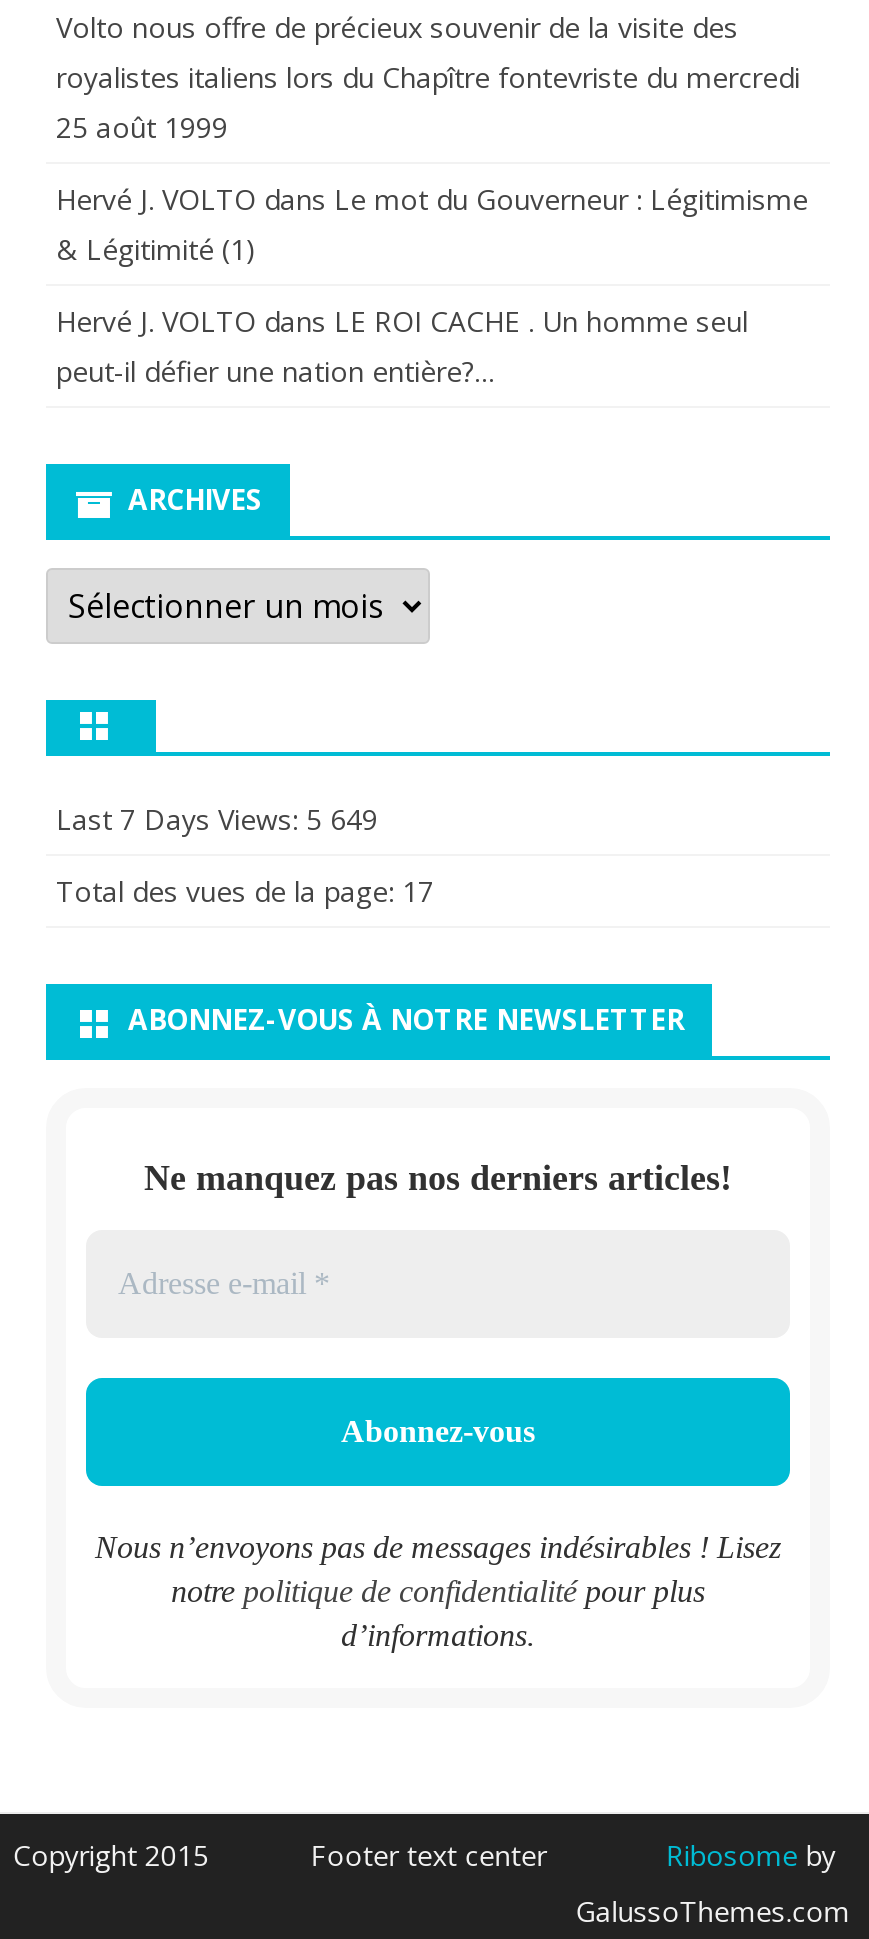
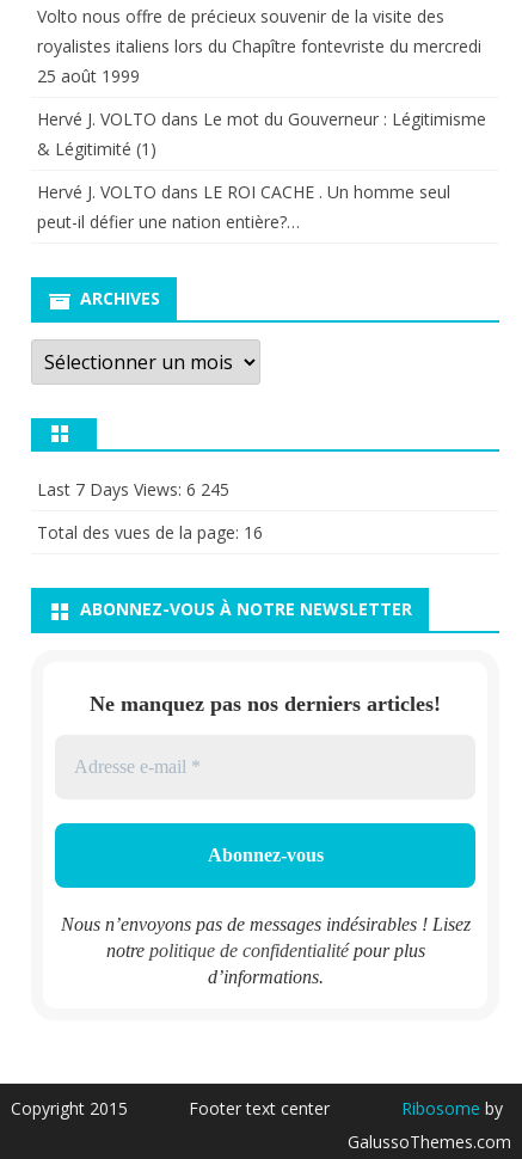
- Last 7 Days Views: 5 649
+ Last 7 Days Views: 6 245

- Total des vues de la page: 17
+ Total des vues de la page: 16
